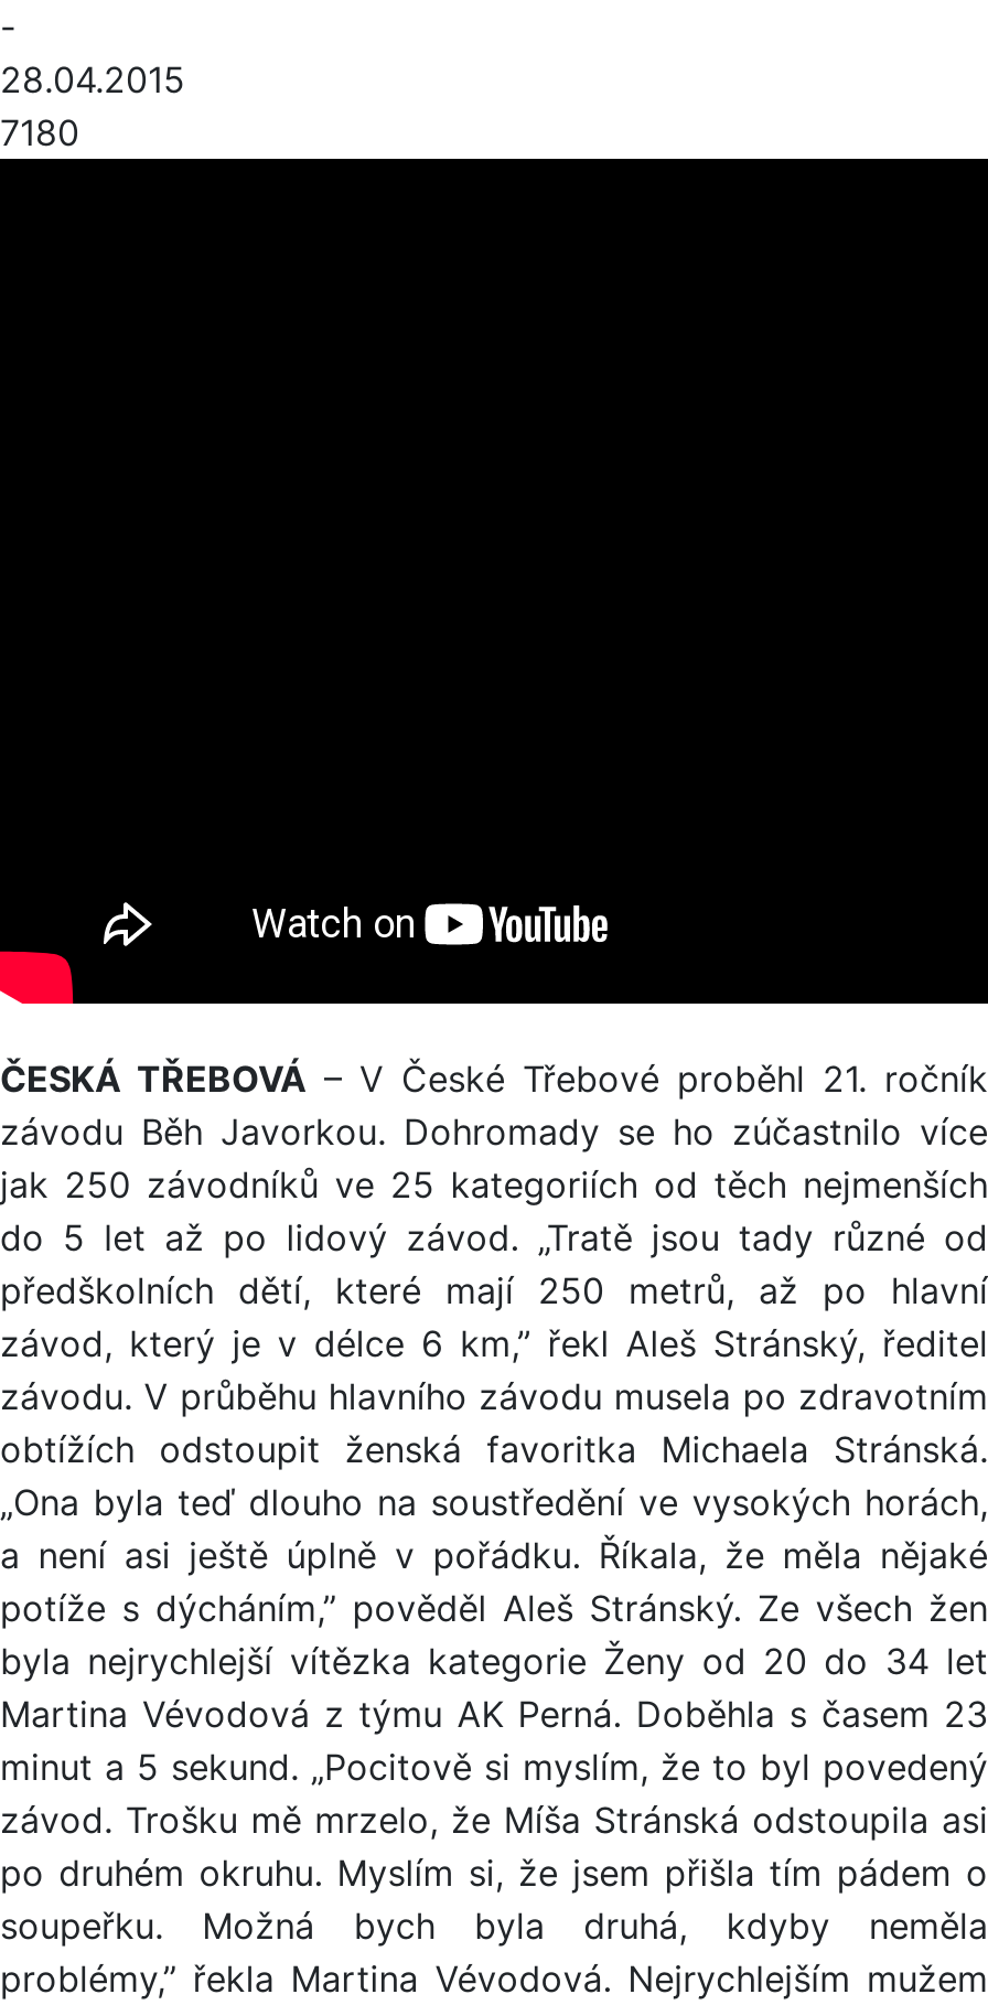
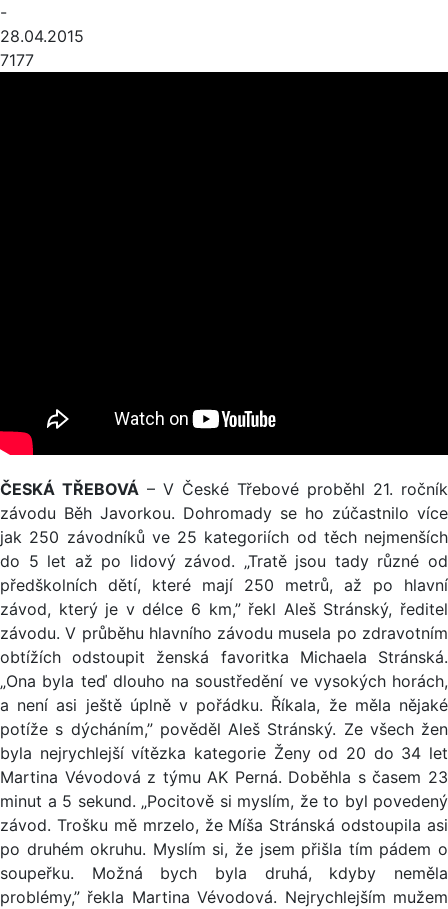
- 7180
+ 7177
